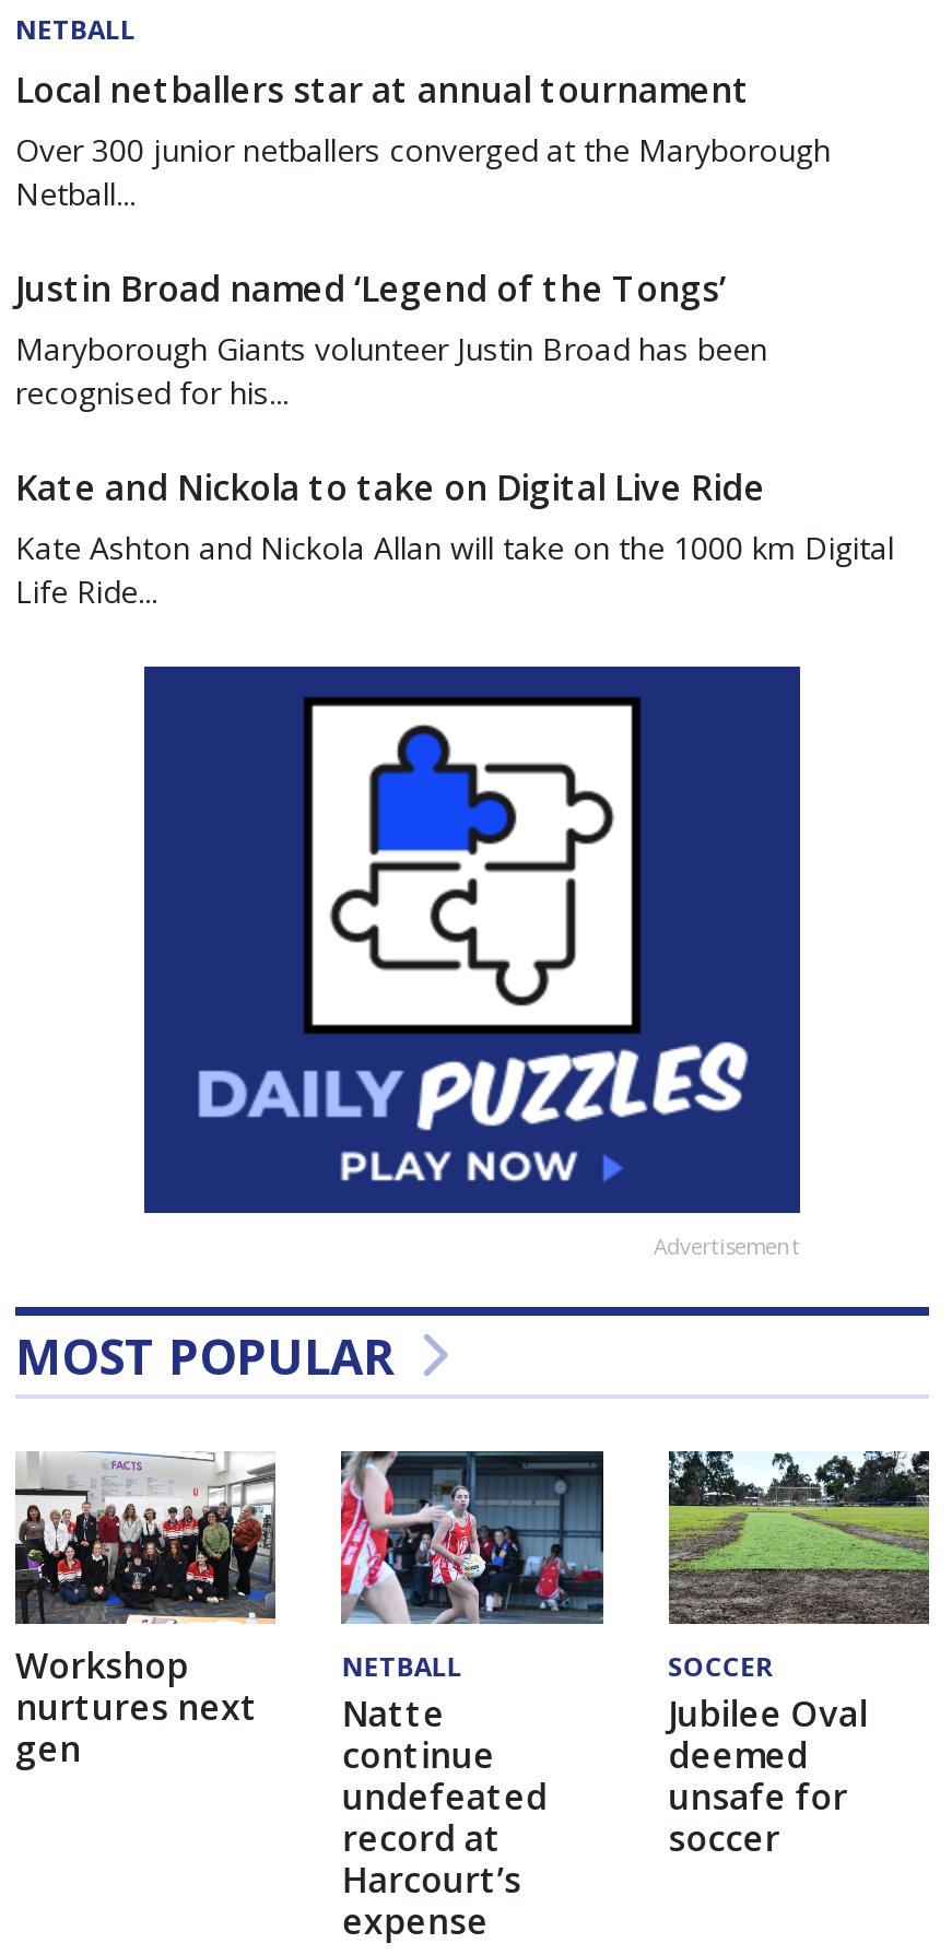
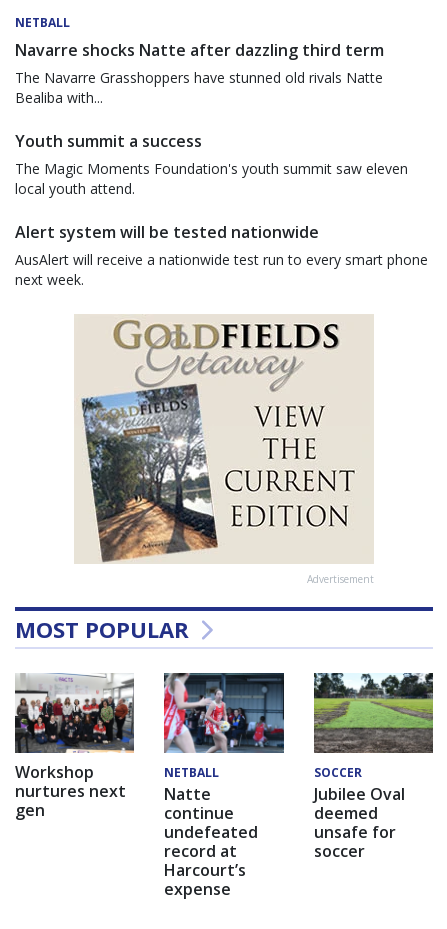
- Local netballers star at annual tournament
- Over 300 junior netballers converged at the Maryborough
- Netball...
+ Navarre shocks Natte after dazzling third term
+ The Navarre Grasshoppers have stunned old rivals Natte
+ Bealiba with...

- Justin Broad named ‘Legend of the Tongs’
- Maryborough Giants volunteer Justin Broad has been
- recognised for his...
+ Youth summit a success
+ The Magic Moments Foundation's youth summit saw eleven
+ local youth attend.

- Kate and Nickola to take on Digital Live Ride
- Kate Ashton and Nickola Allan will take on the 1000 km Digital
- Life Ride...
+ Alert system will be tested nationwide
+ AusAlert will receive a nationwide test run to every smart phone
+ next week.

- [image]
+ [image]
